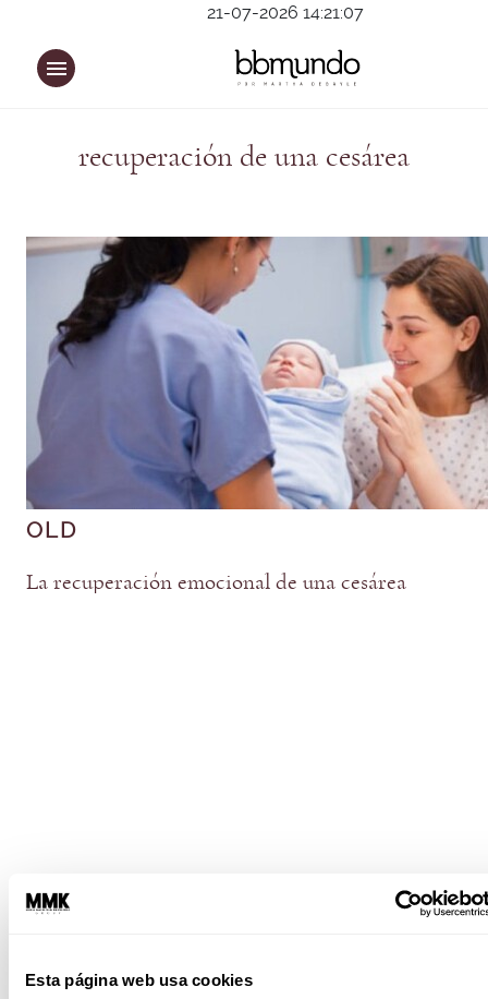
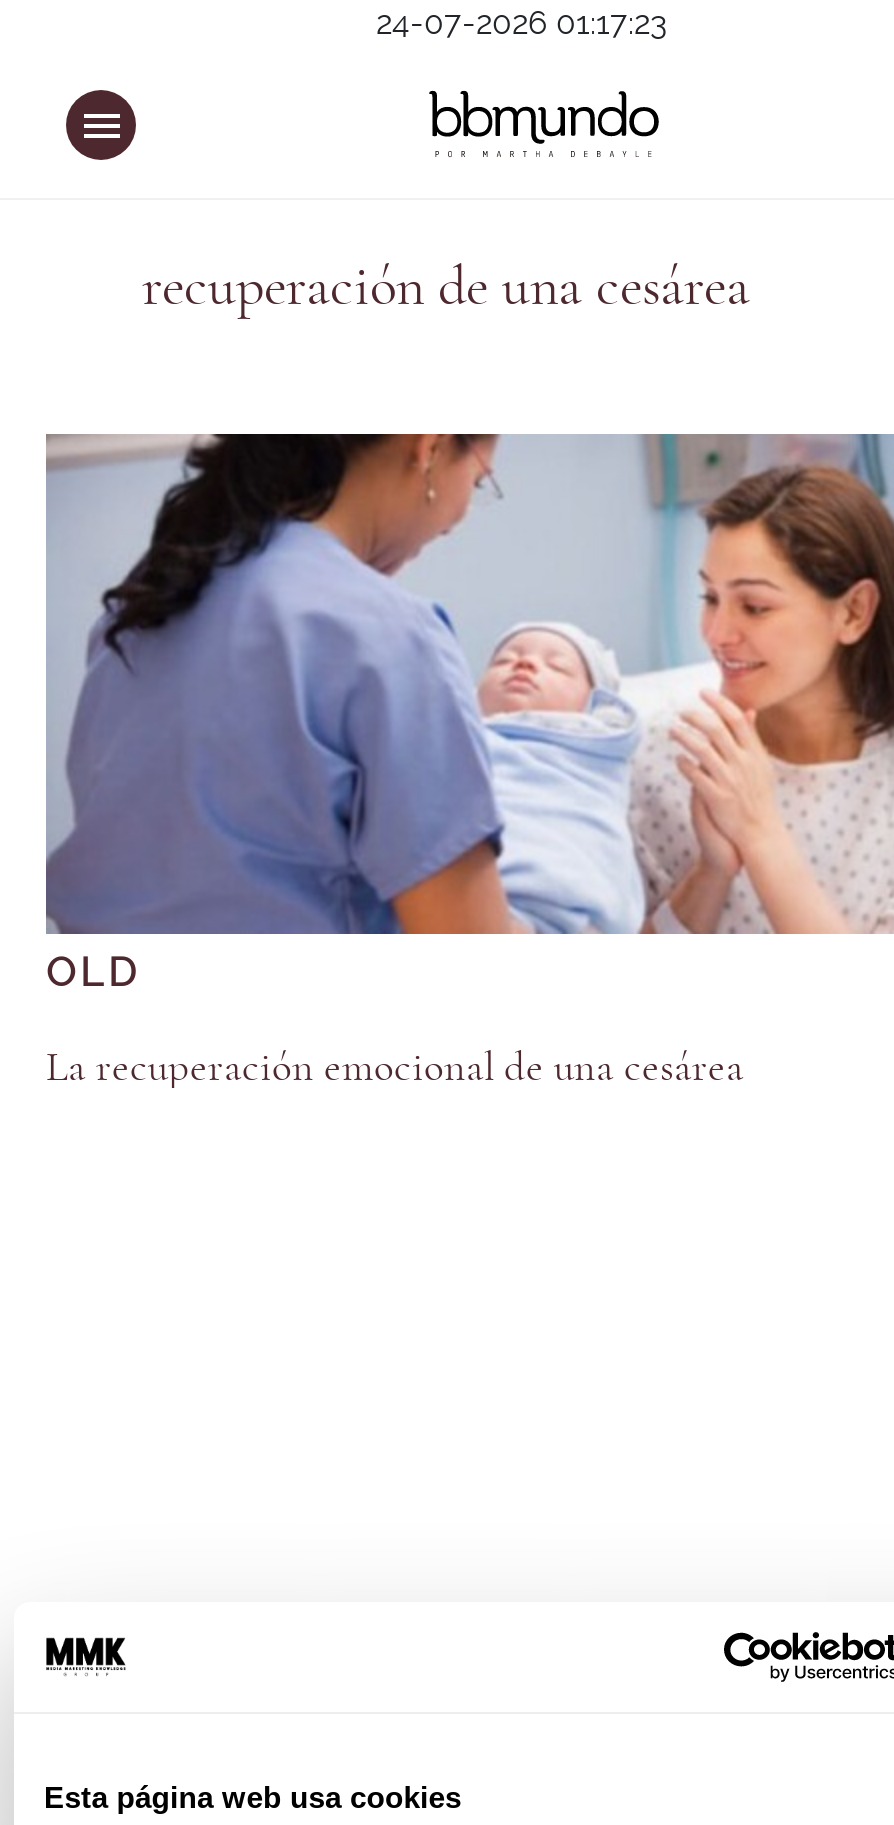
- 21-07-2026 14:21:07
+ 24-07-2026 01:17:23
